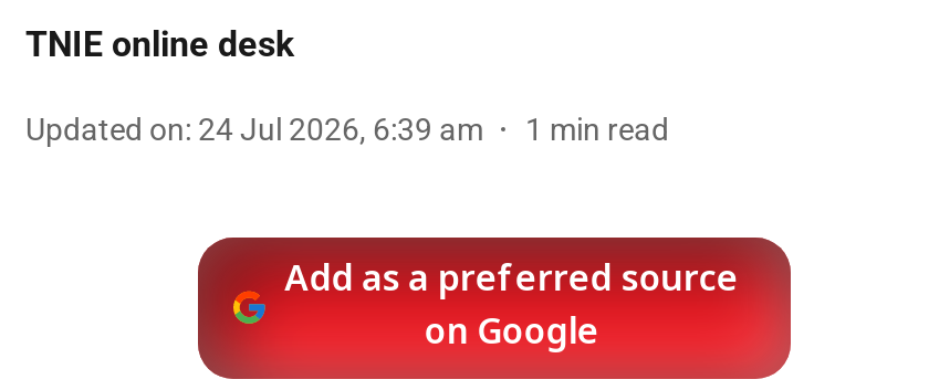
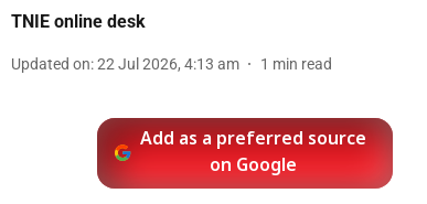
- Updated on: 24 Jul 2026, 6:39 am
+ Updated on: 22 Jul 2026, 4:13 am
